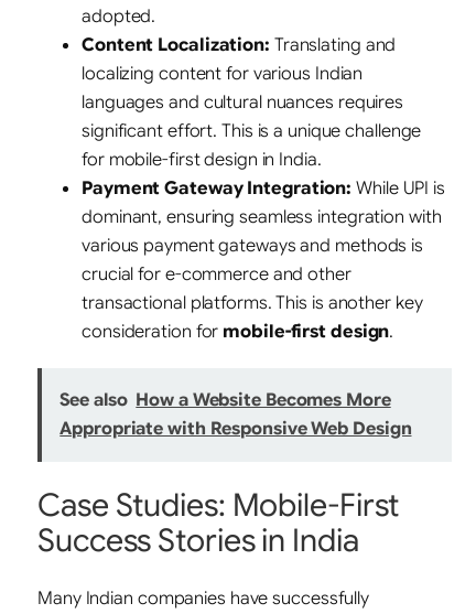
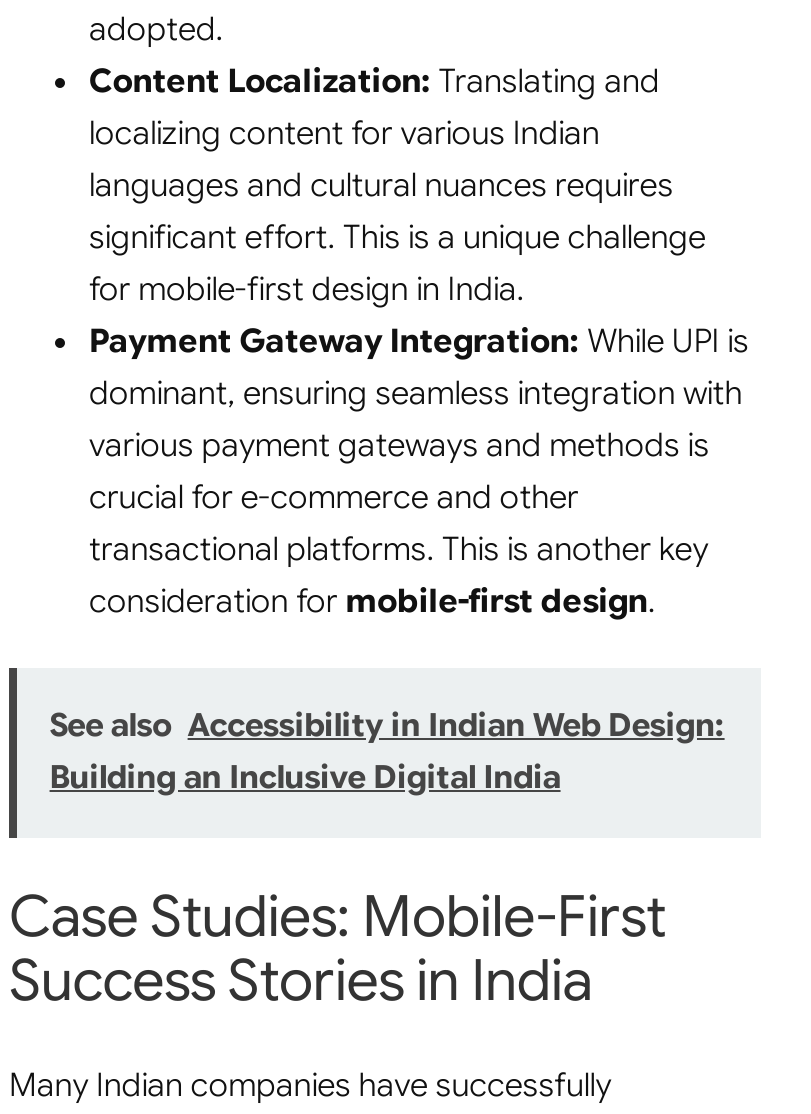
- See also How a Website Becomes More
- Appropriate with Responsive Web Design
+ See also Accessibility in Indian Web Design:
+ Building an Inclusive Digital India
